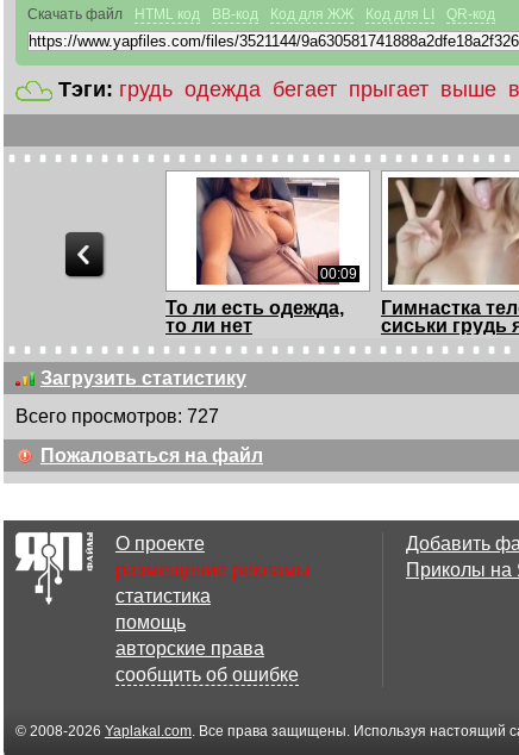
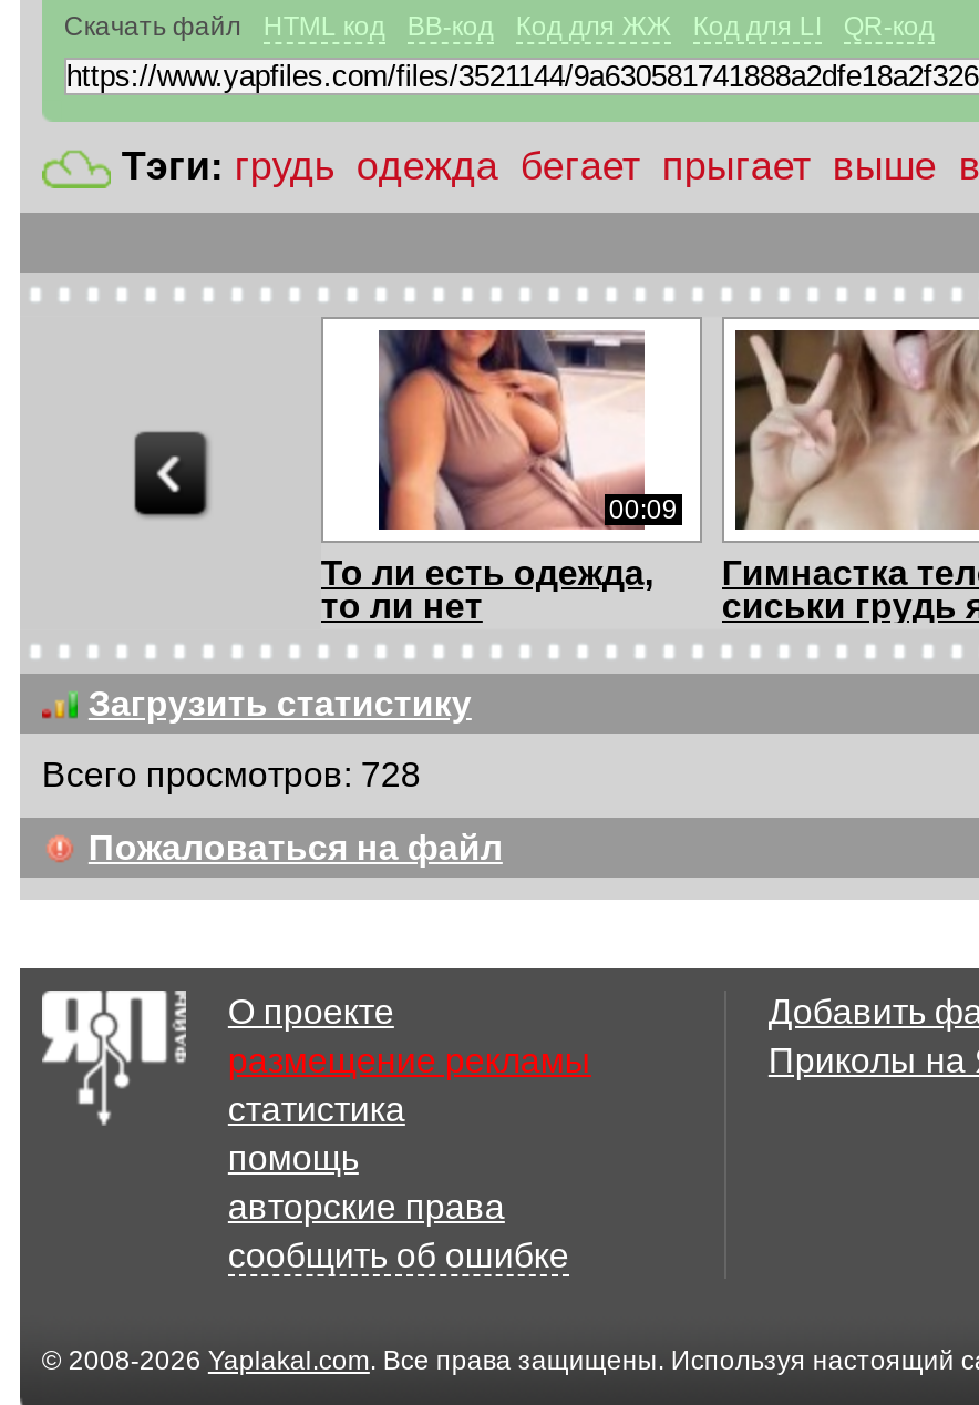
- Всего просмотров: 727
+ Всего просмотров: 728
